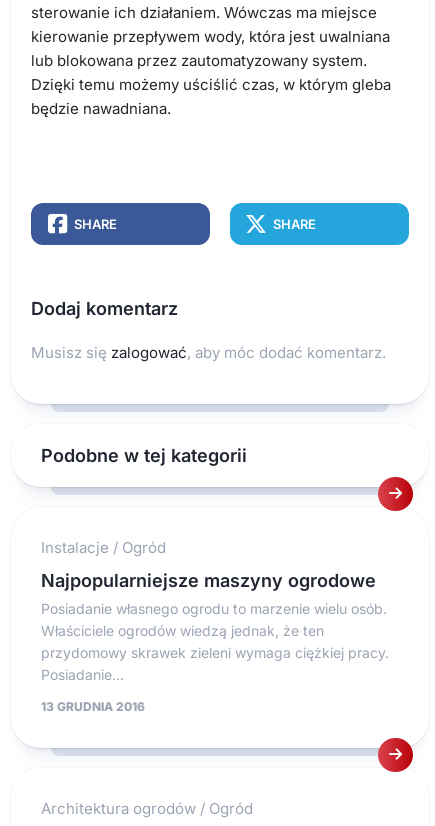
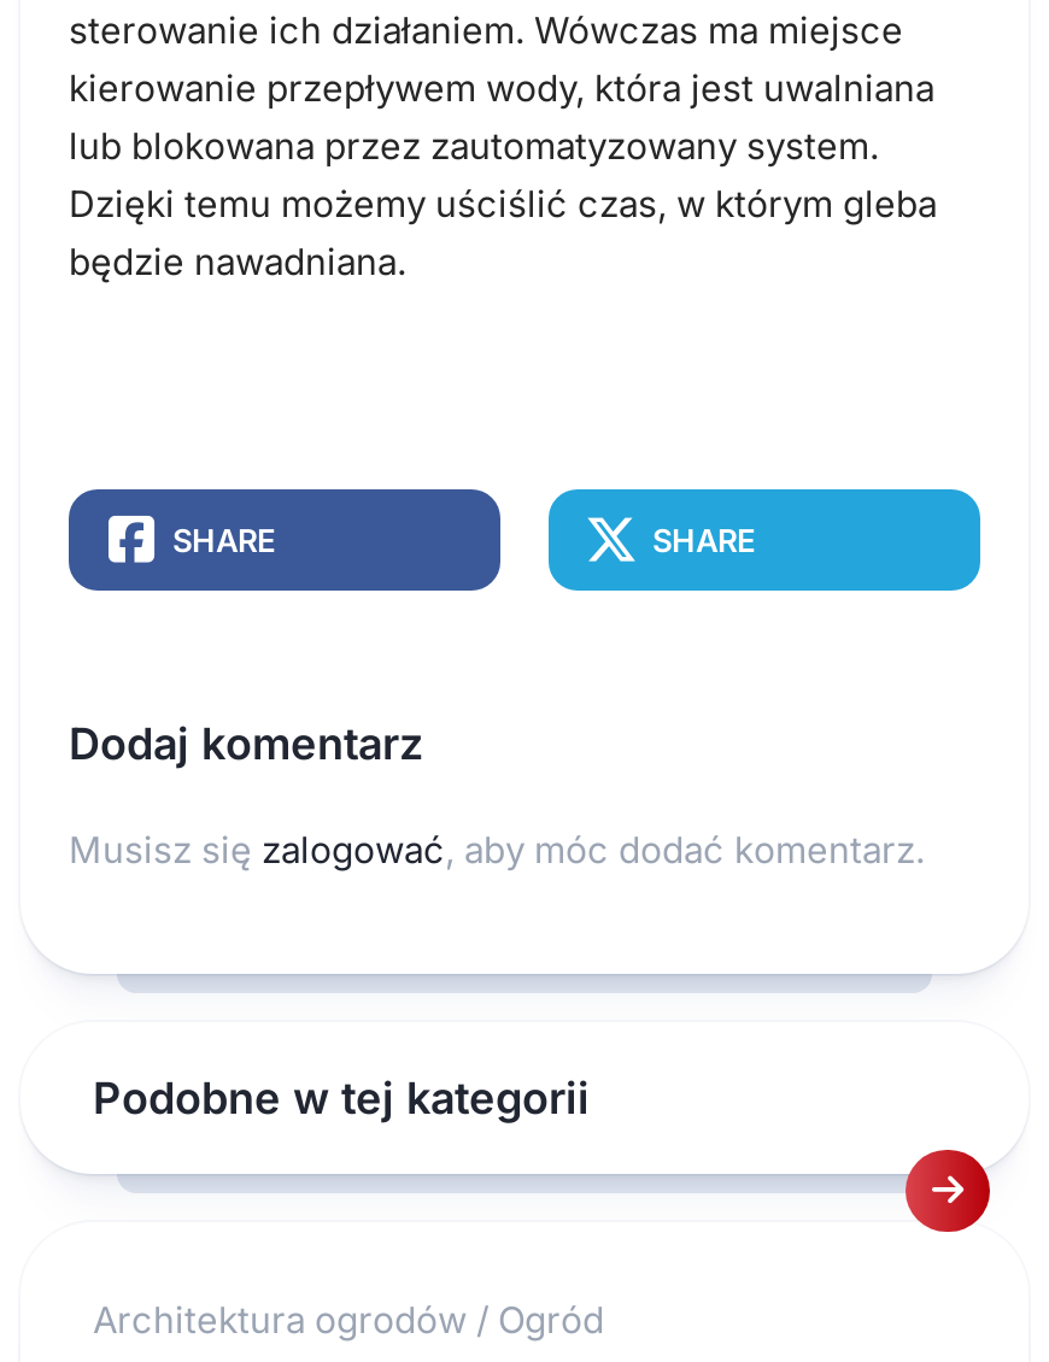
- Instalacje / Ogród
- Najpopularniejsze maszyny ogrodowe
- Posiadanie własnego ogrodu to marzenie wielu osób.
- Właściciele ogrodów wiedzą jednak, że ten
- przydomowy skrawek zieleni wymaga ciężkiej pracy.
- Posiadanie...
- 13 GRUDNIA 2016
